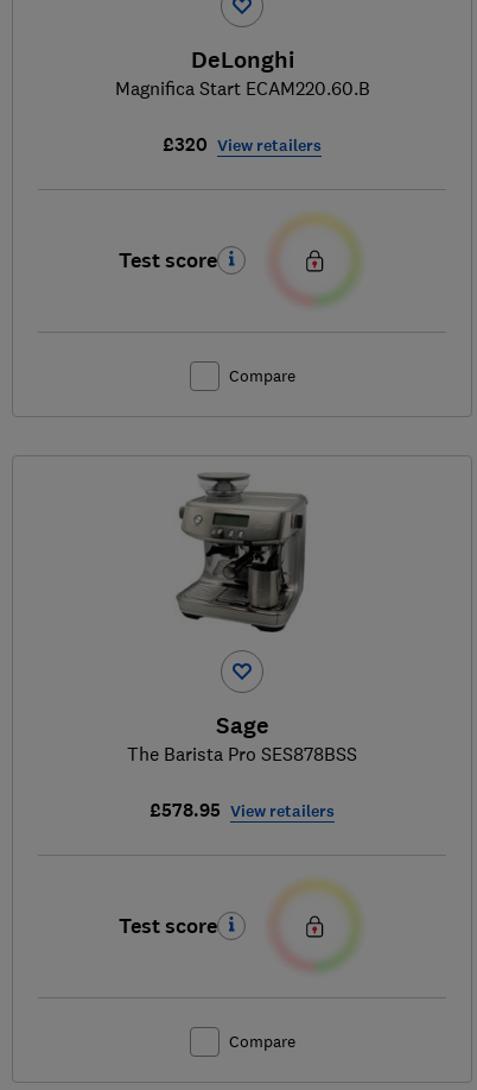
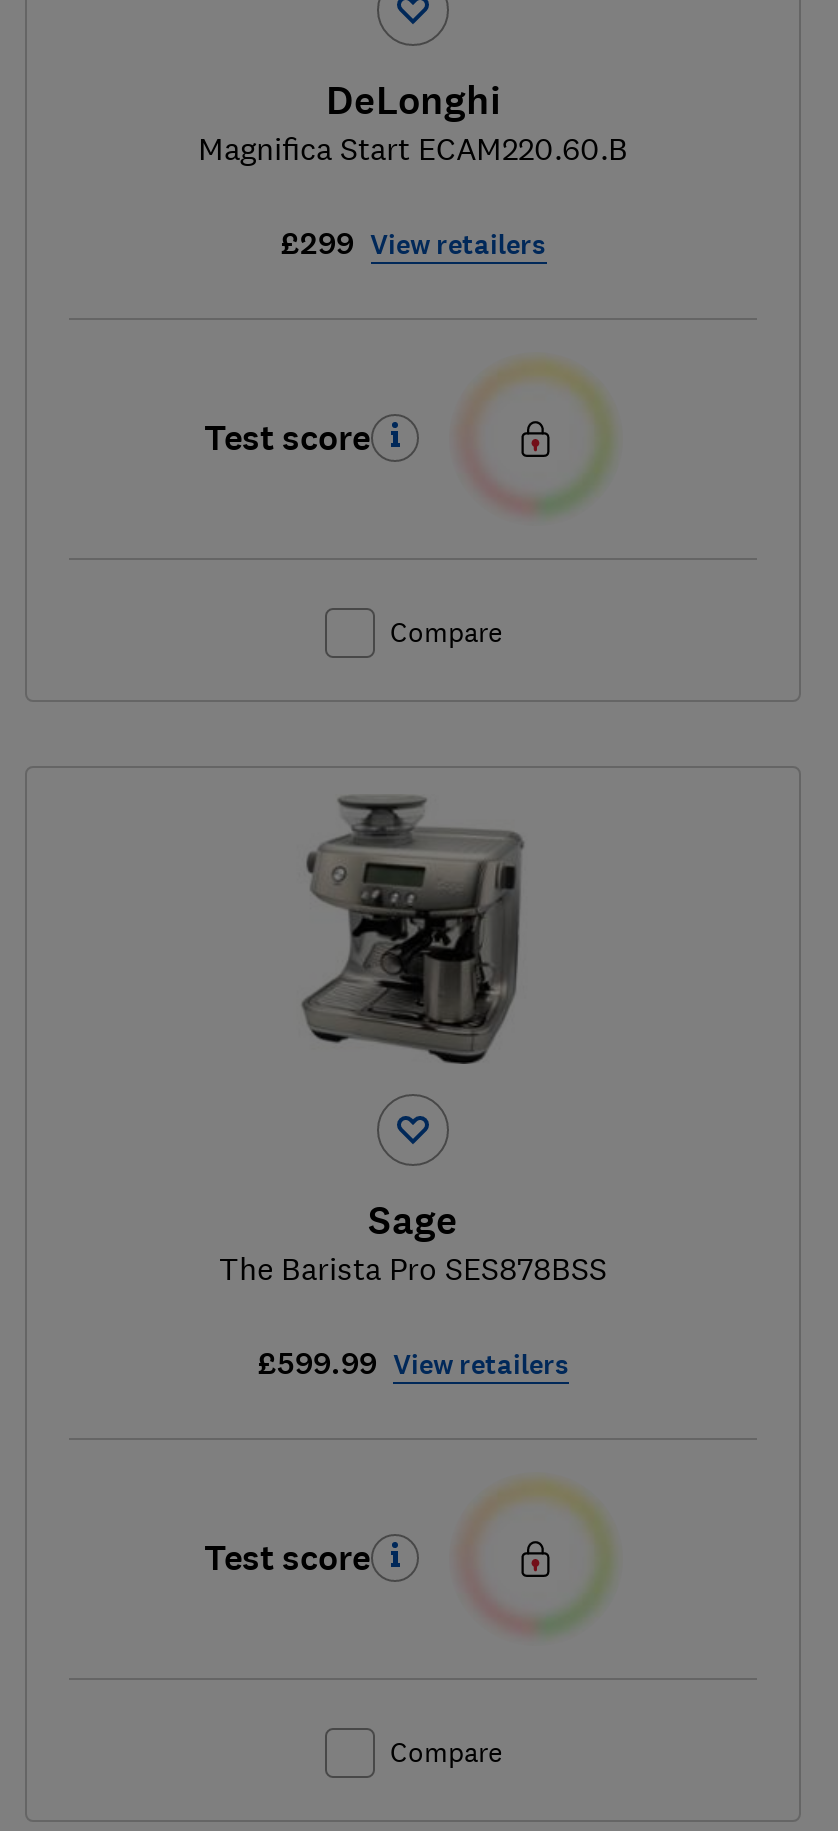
- £320 View retailers
+ £299 View retailers

- £578.95 View retailers
+ £599.99 View retailers
